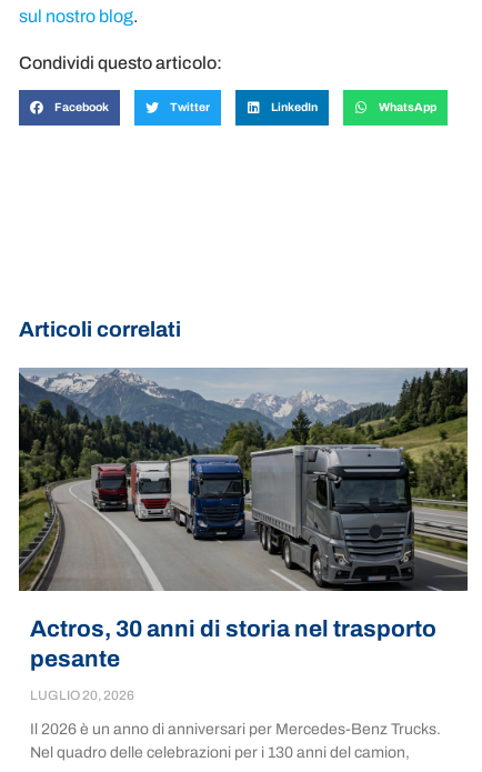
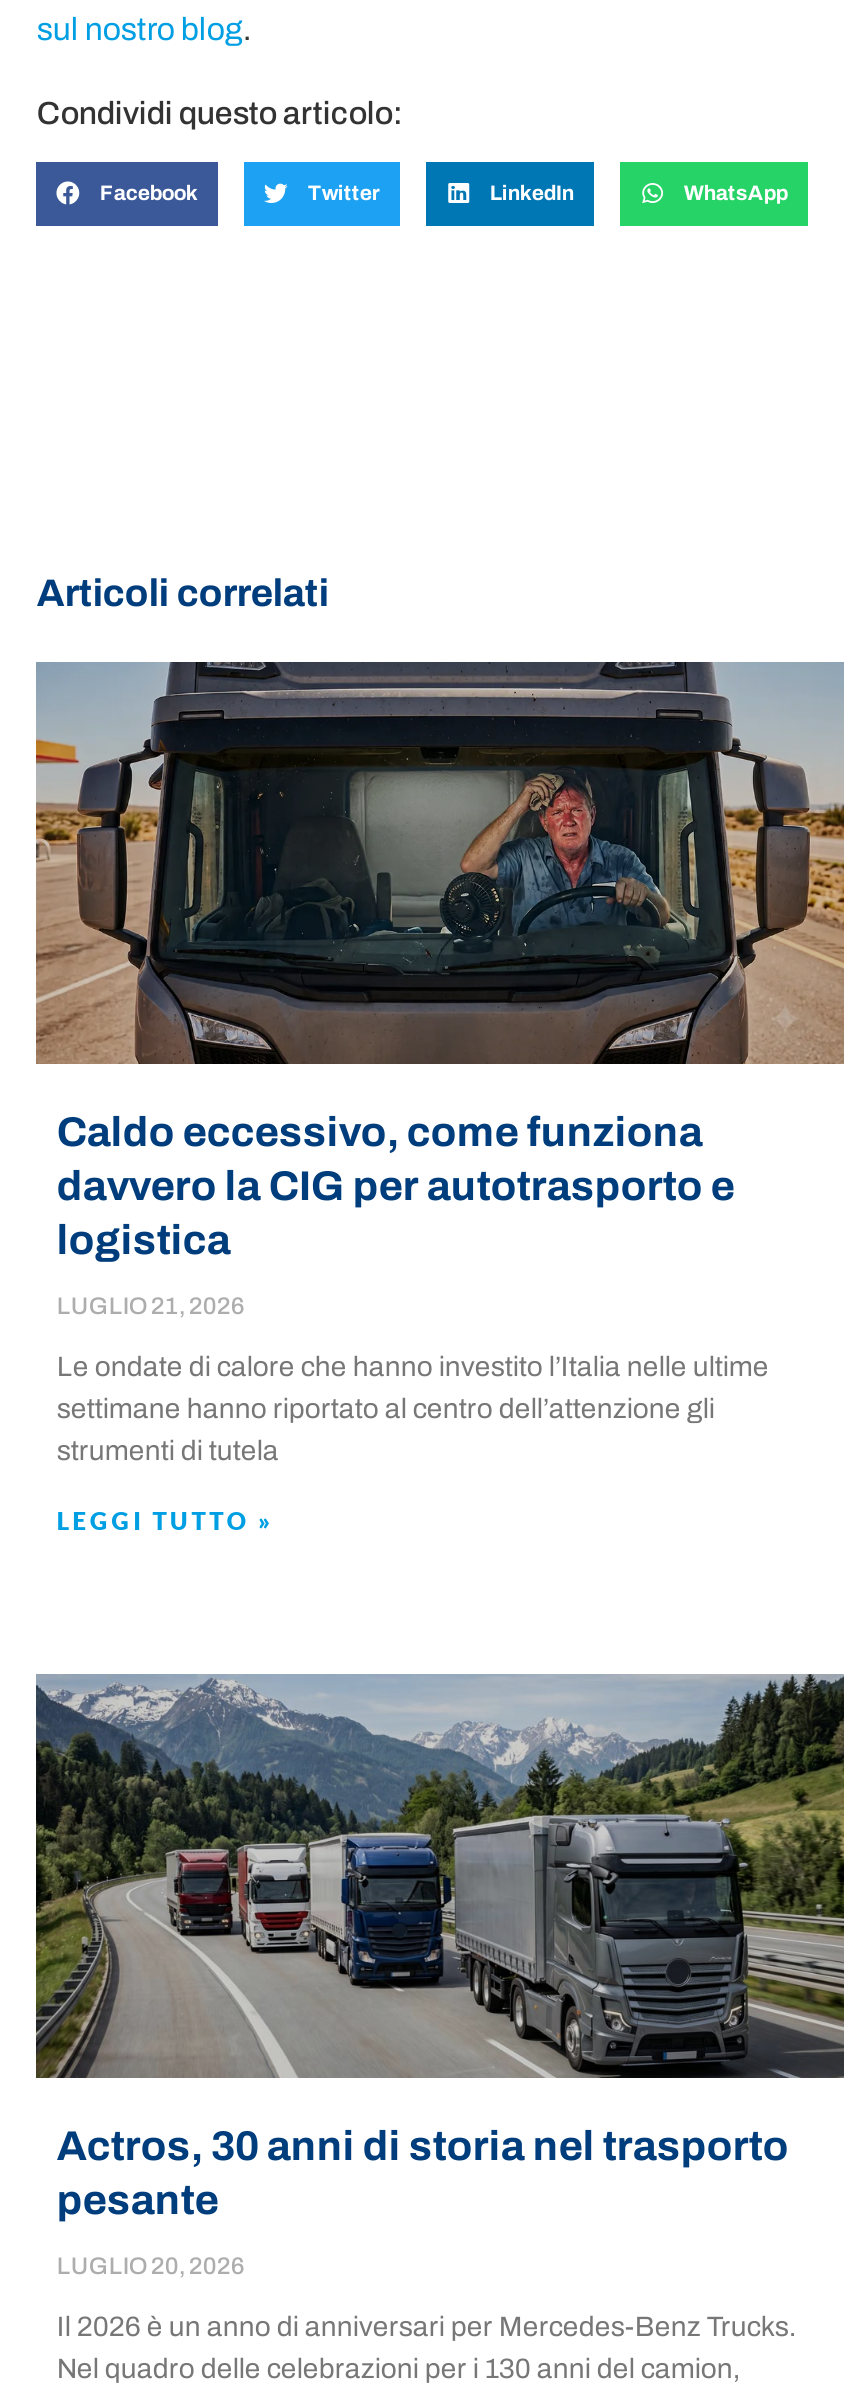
+ [image]
+ Caldo eccessivo, come funziona
+ davvero la CIG per autotrasporto e
+ logistica
+ LUGLIO 21, 2026
+ Le ondate di calore che hanno investito l’Italia nelle ultime
+ settimane hanno riportato al centro dell’attenzione gli
+ strumenti di tutela
+ LEGGI TUTTO »
